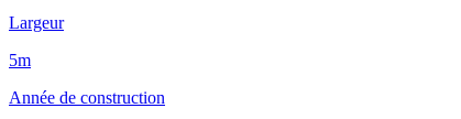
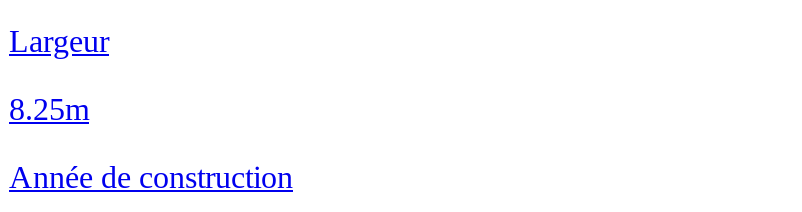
- 5m
+ 8.25m
